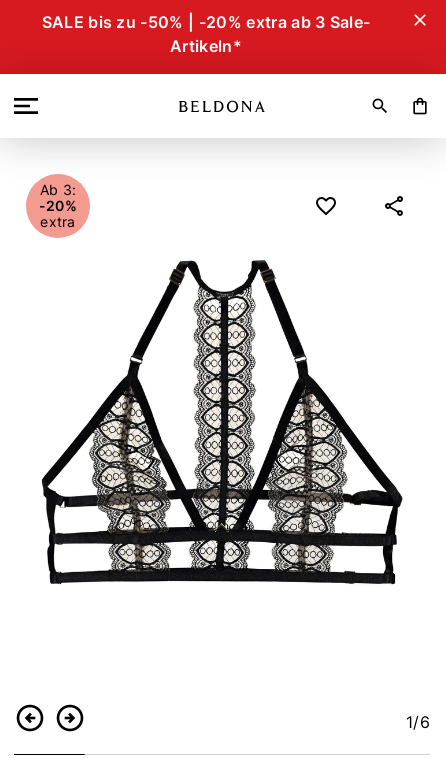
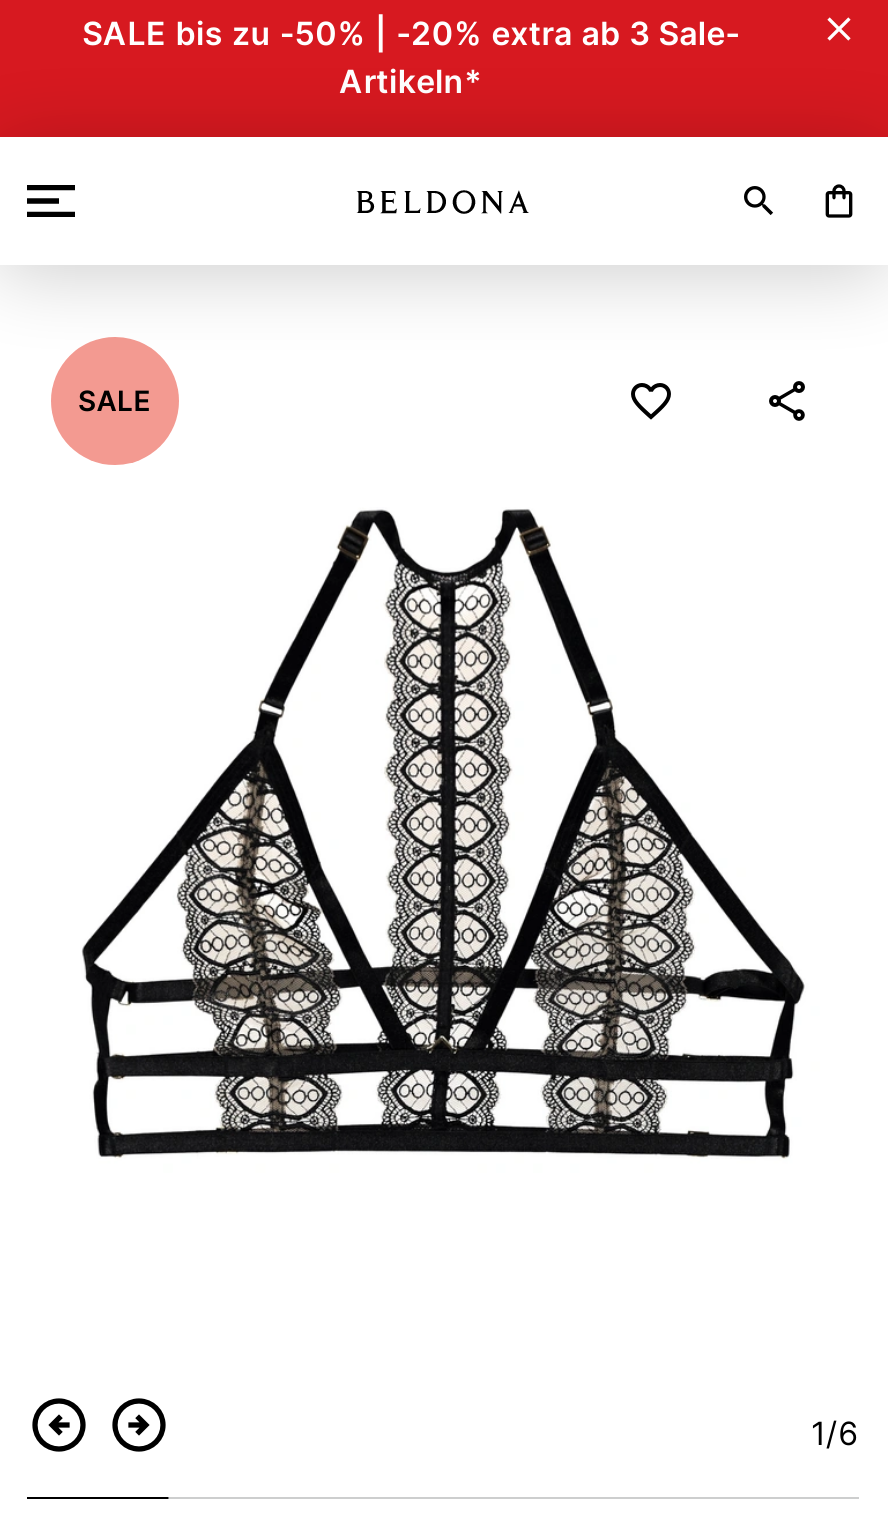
- Ab 3:
- -20%
- extra
+ SALE
